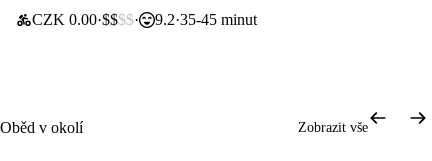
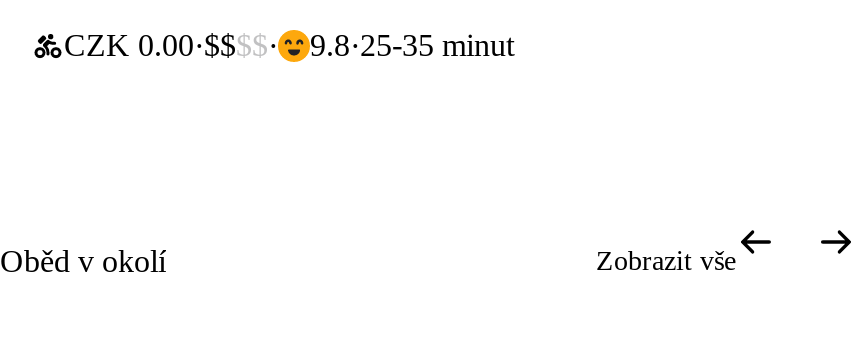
- CZK 0.00 $$$$ 9.2 35-45 minut
+ CZK 0.00 $$$$ 9.8 25-35 minut
